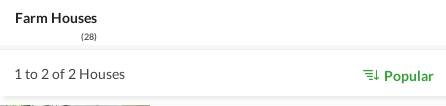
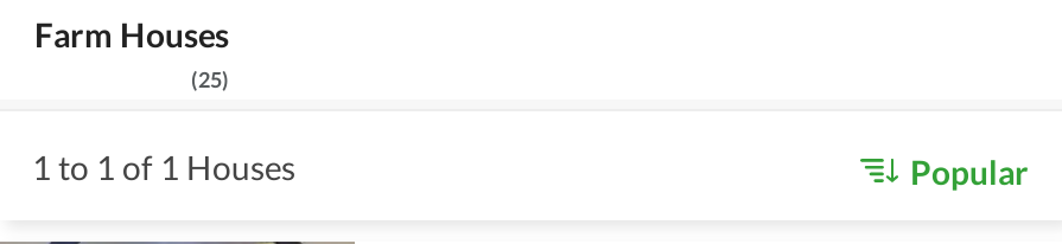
- (28)
+ (25)

- 1 to 2 of 2 Houses
+ 1 to 1 of 1 Houses
